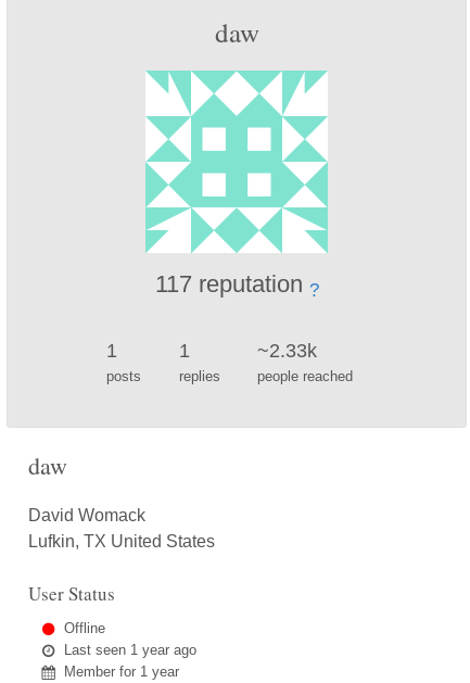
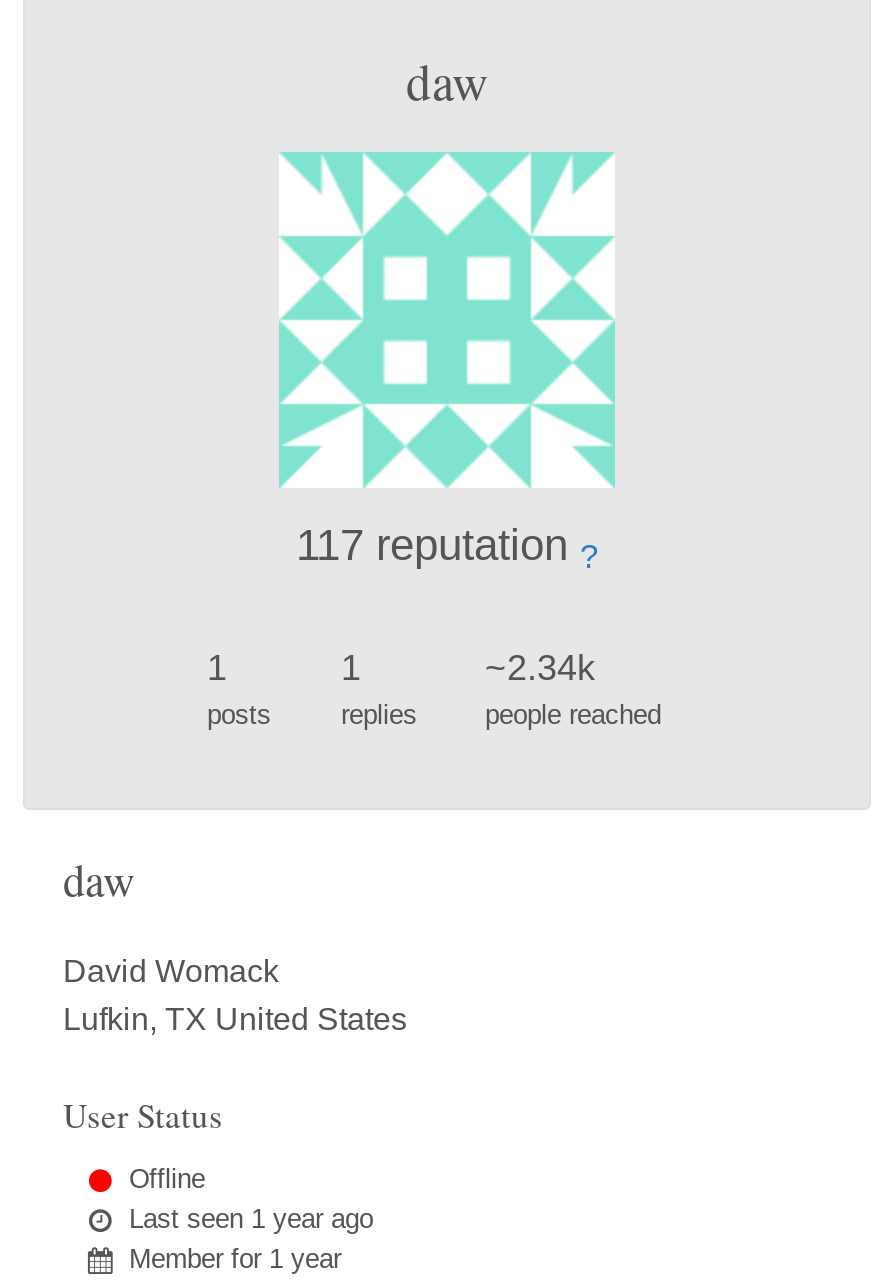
- ~2.33k
+ ~2.34k
